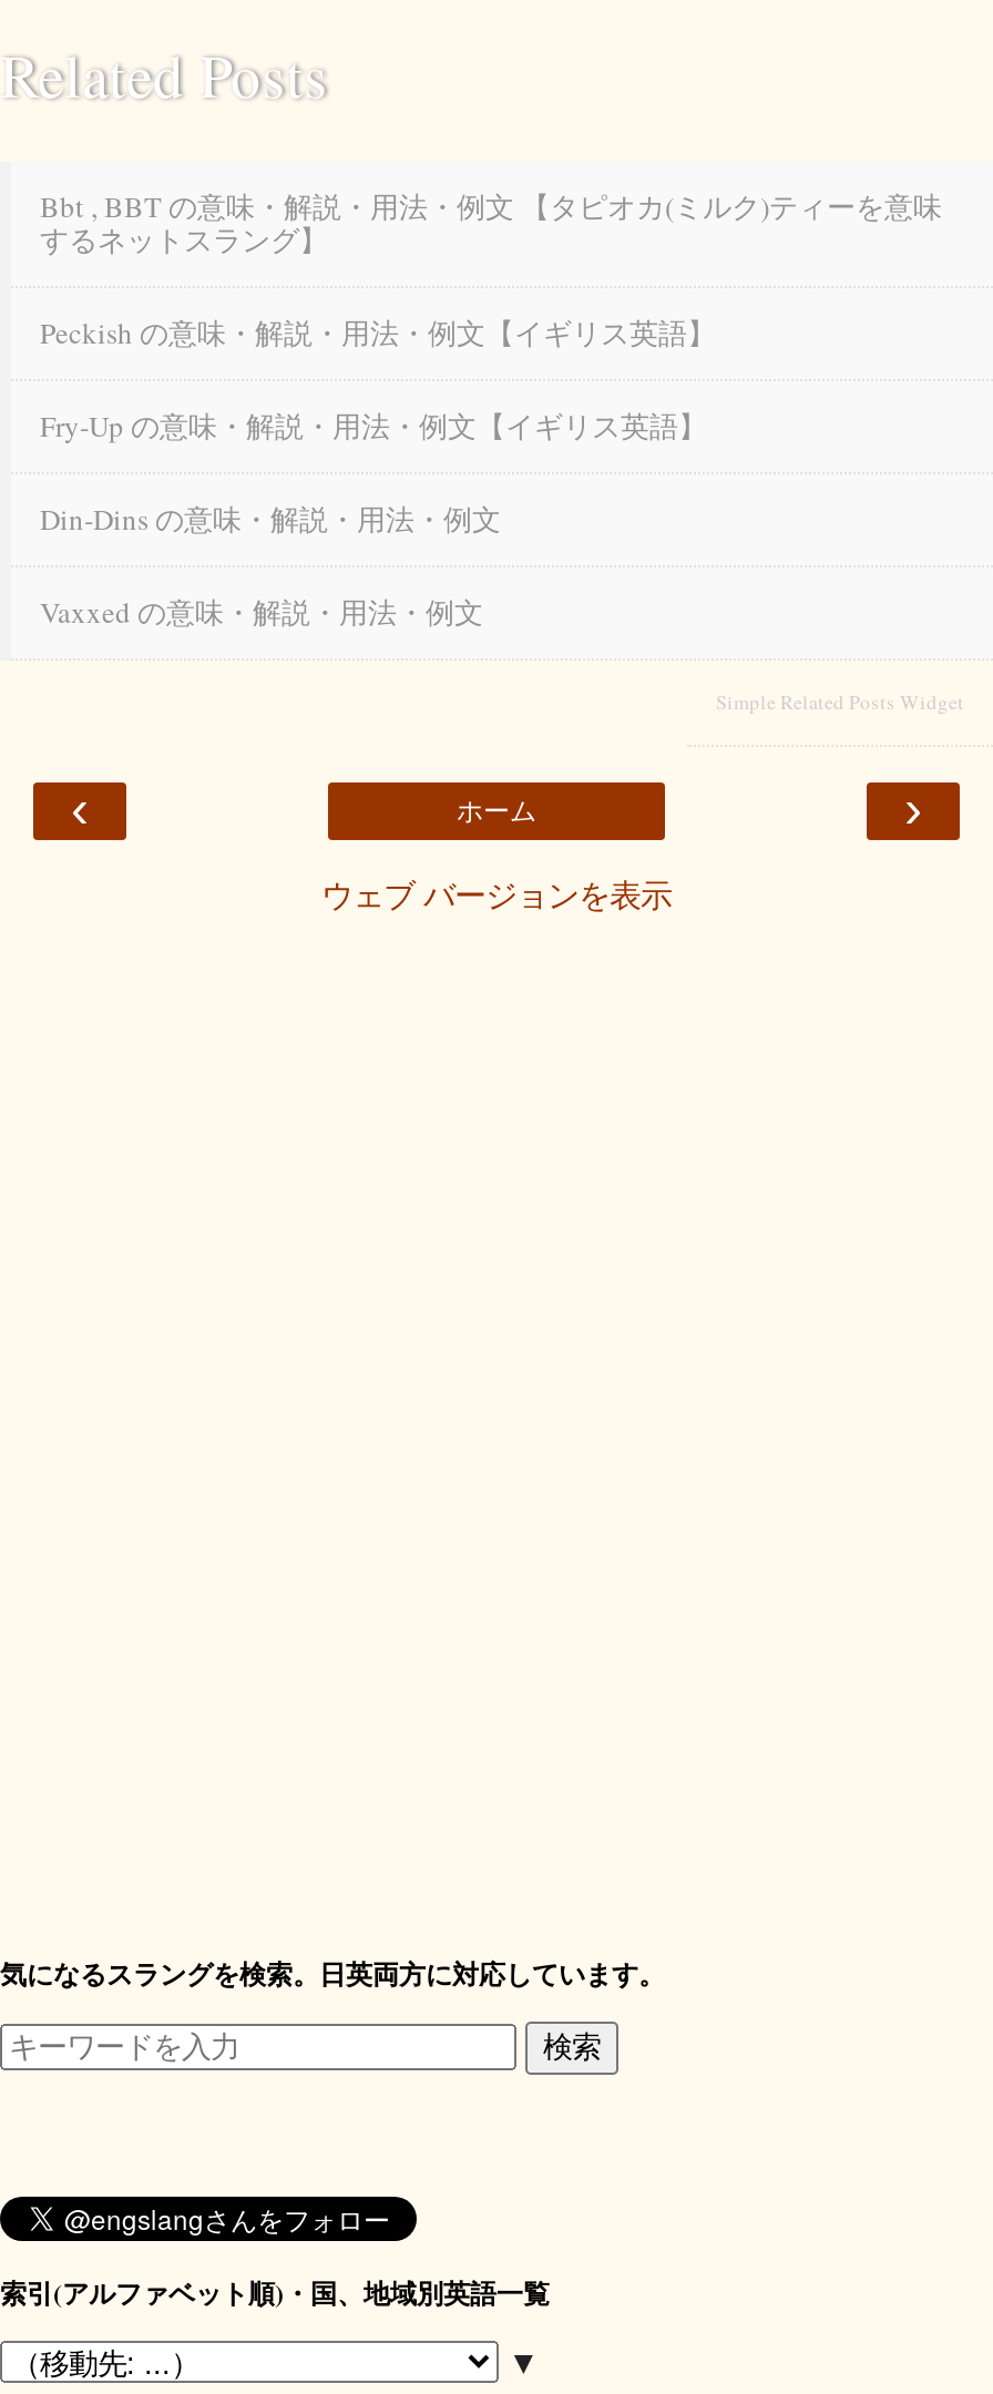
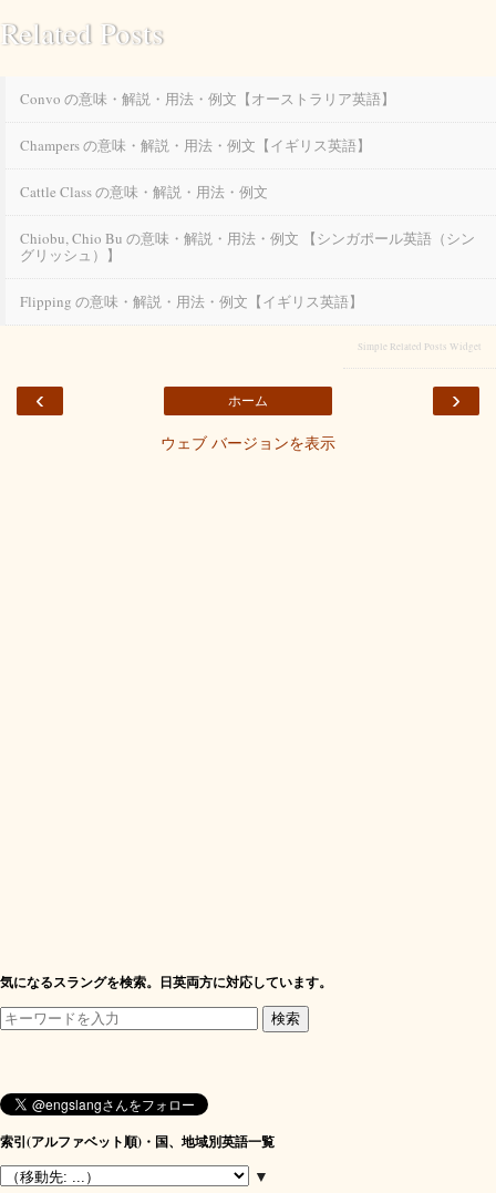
- Bbt , BBT の意味・解説・用法・例文 【タピオカ(ミルク)ティーを意味
- するネットスラング】
+ Convo の意味・解説・用法・例文【オーストラリア英語】

- Peckish の意味・解説・用法・例文【イギリス英語】
+ Champers の意味・解説・用法・例文【イギリス英語】

- Fry-Up の意味・解説・用法・例文【イギリス英語】
+ Cattle Class の意味・解説・用法・例文

- Din-Dins の意味・解説・用法・例文
+ Chiobu, Chio Bu の意味・解説・用法・例文 【シンガポール英語（シン
+ グリッシュ）】

- Vaxxed の意味・解説・用法・例文
+ Flipping の意味・解説・用法・例文【イギリス英語】
